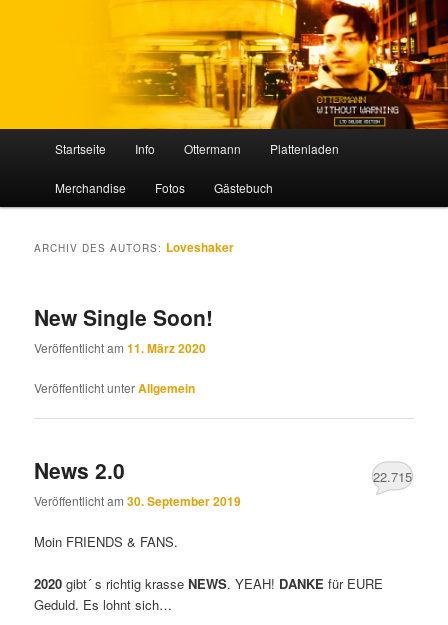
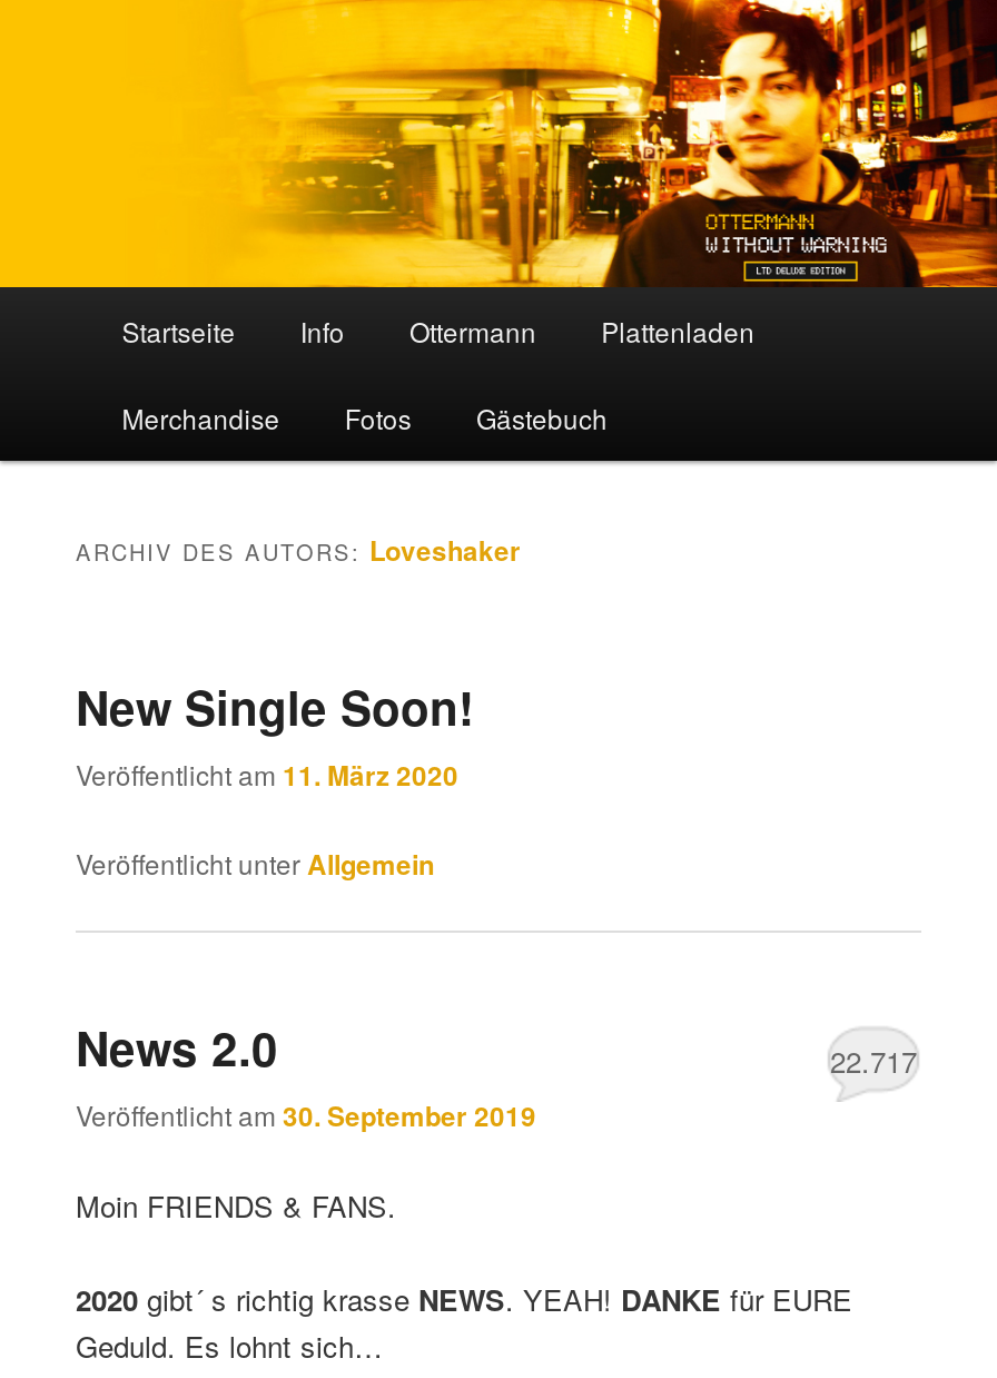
- 22.715
+ 22.717
